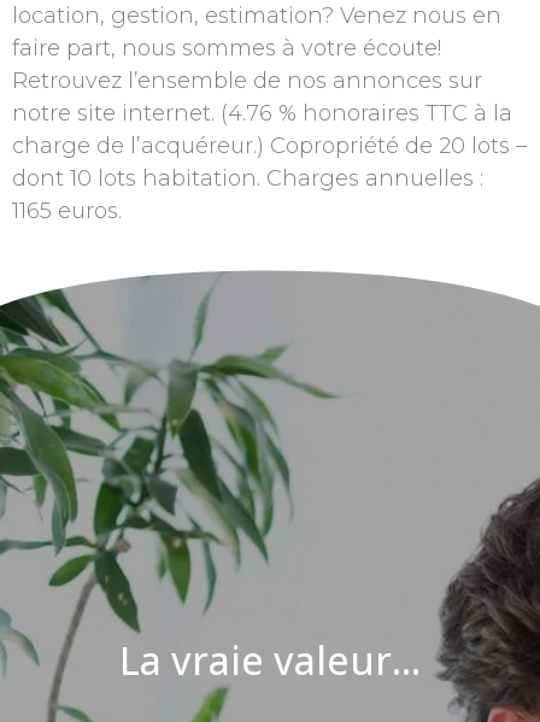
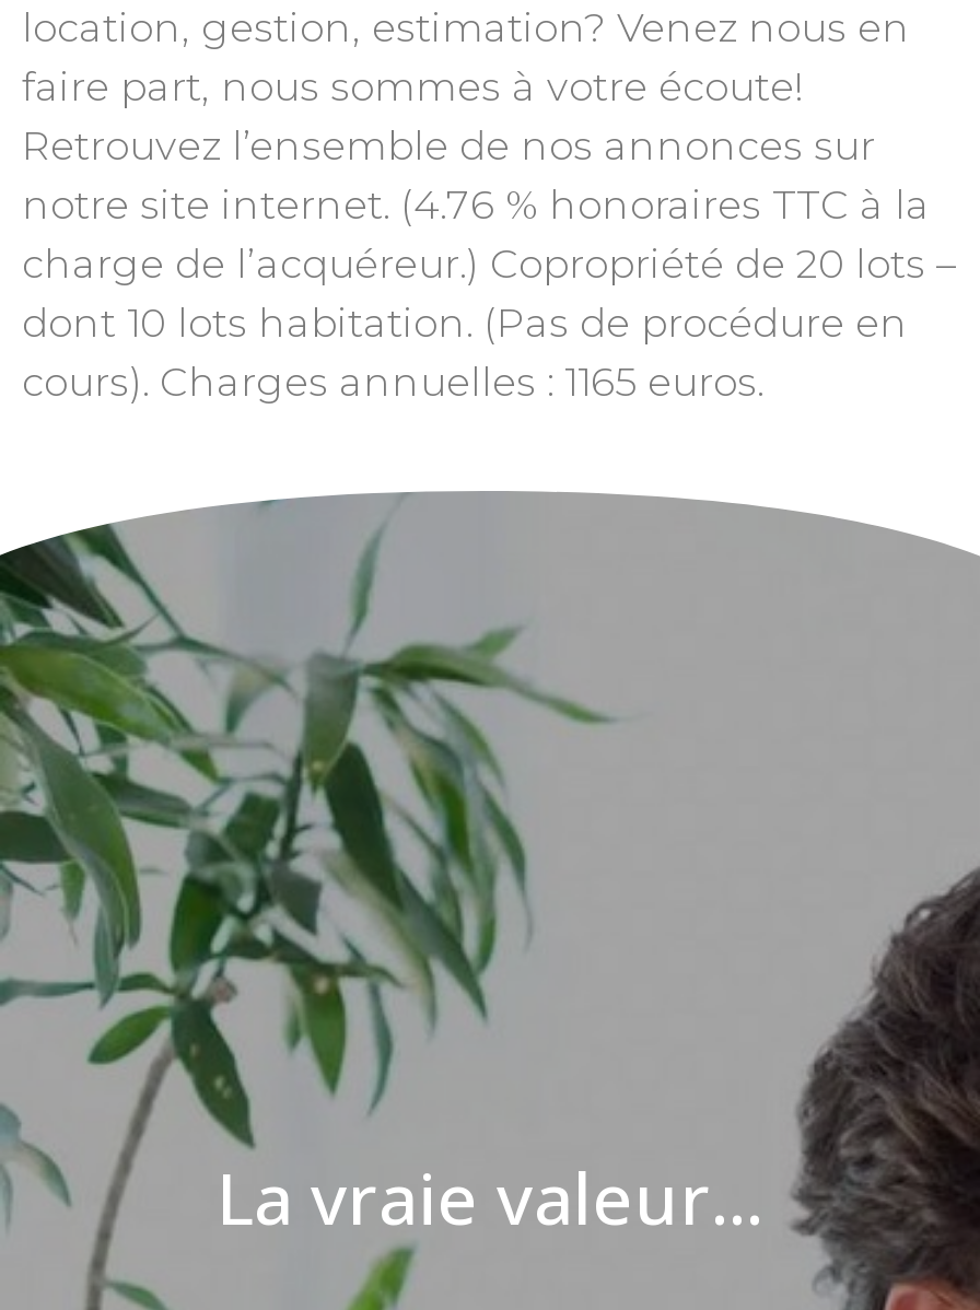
- dont 10 lots habitation. Charges annuelles :
- 1165 euros.
+ dont 10 lots habitation. (Pas de procédure en
+ cours). Charges annuelles : 1165 euros.
